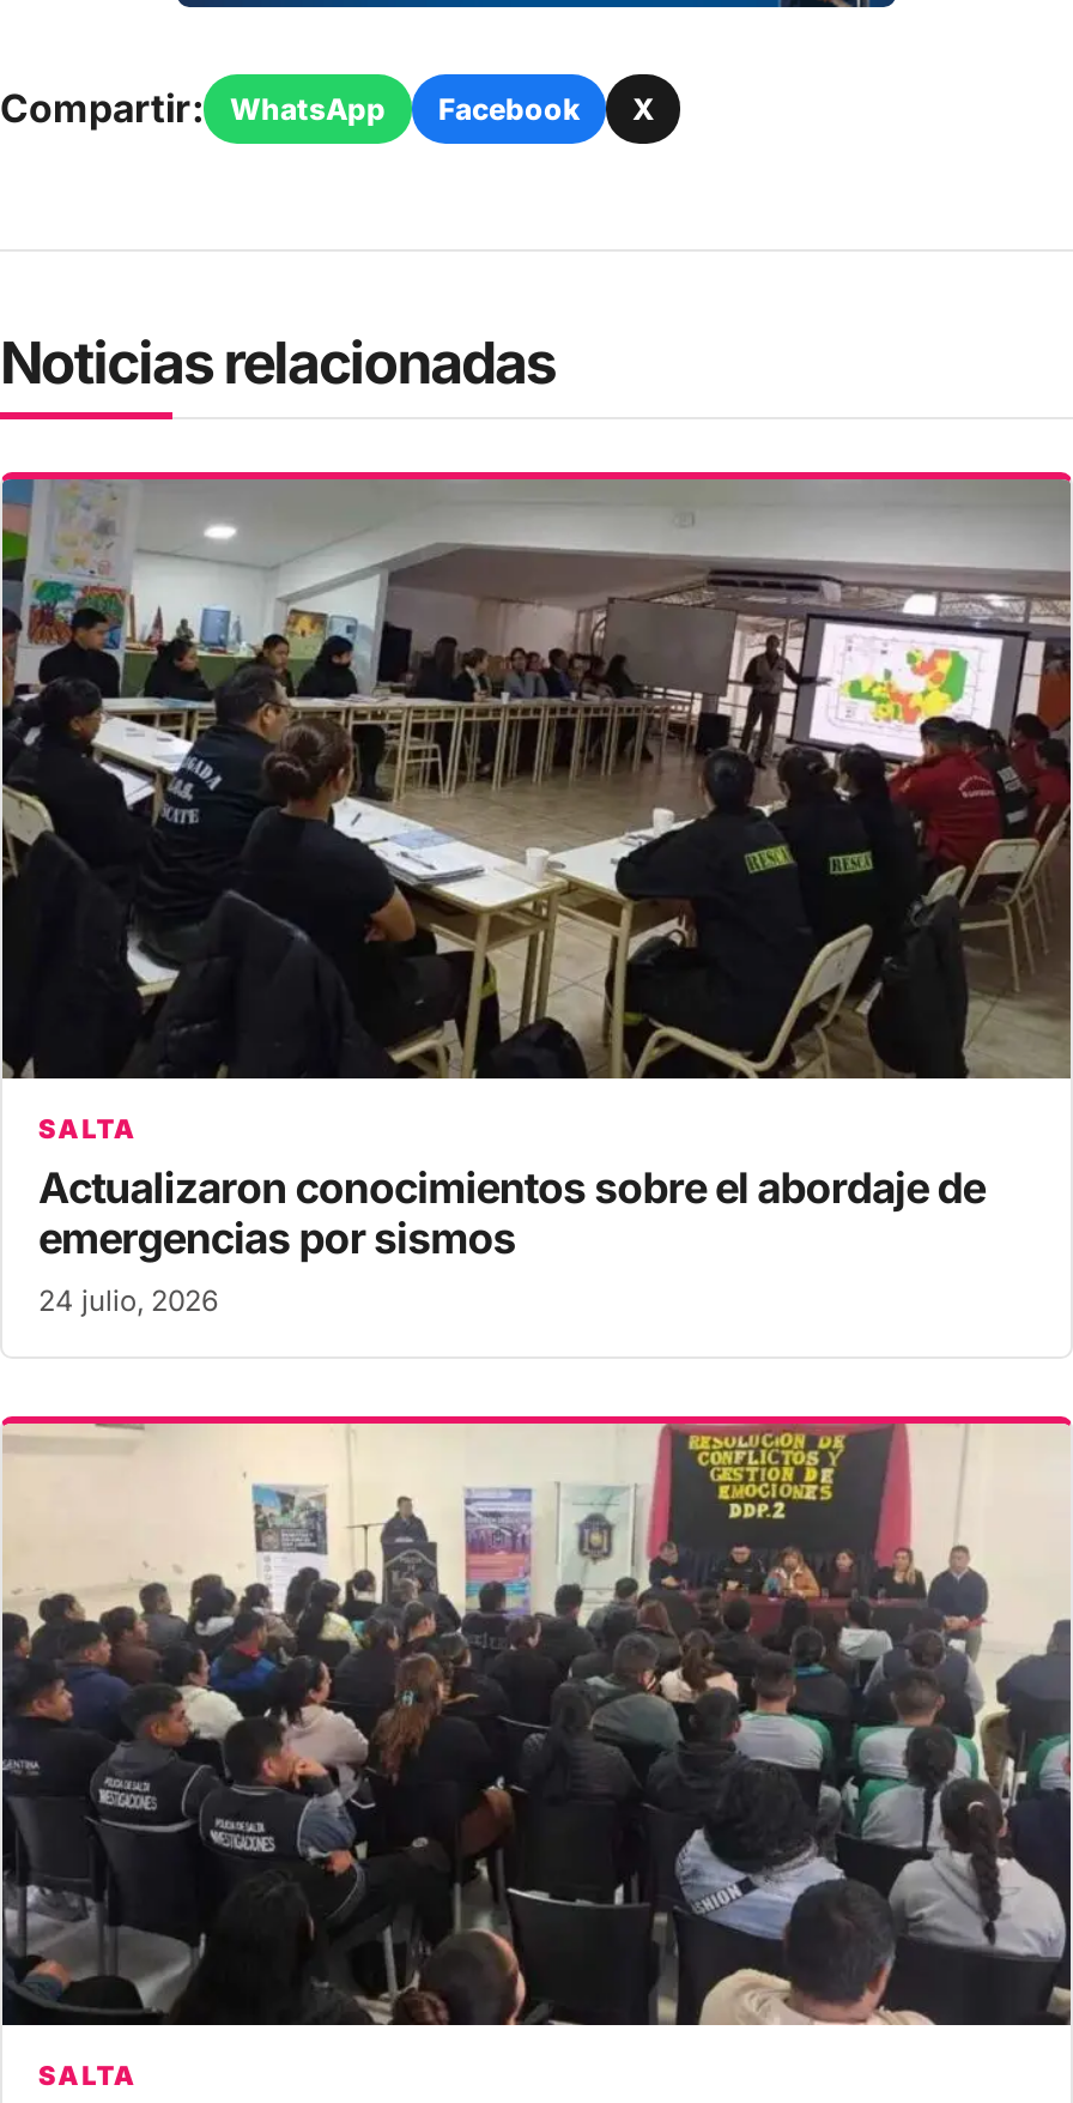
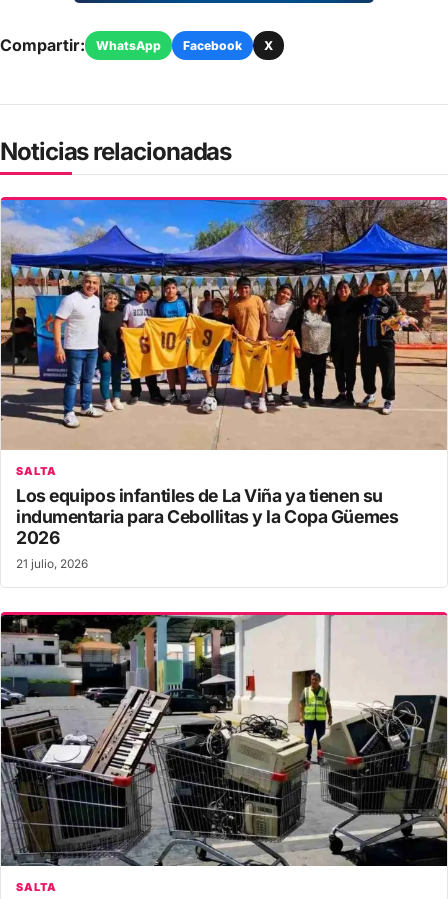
- [image]
- Actualizaron conocimientos sobre el abordaje de
- emergencias por sismos
- 24 julio, 2026
+ [image]
+ Los equipos infantiles de La Viña ya tienen su
+ indumentaria para Cebollitas y la Copa Güemes
+ 2026
+ 21 julio, 2026

- [image]
+ [image]
